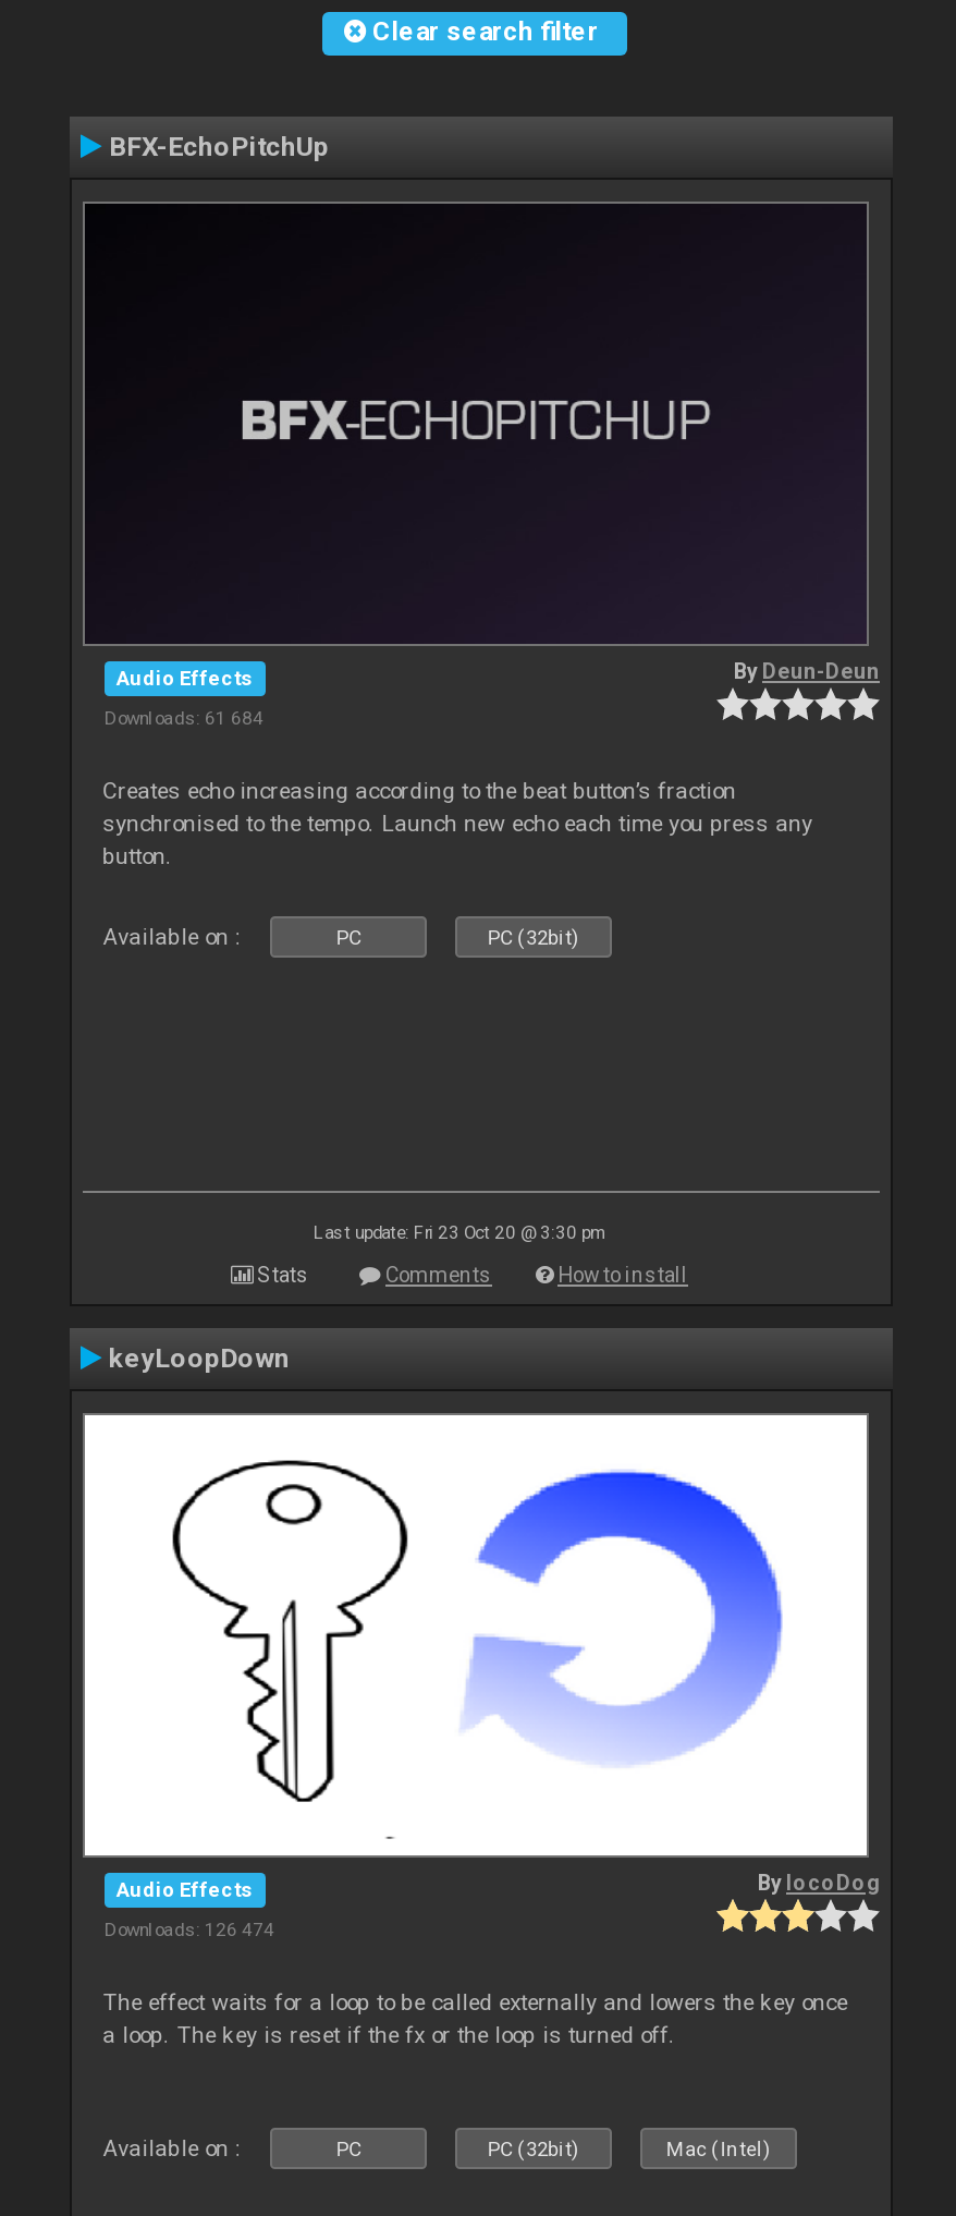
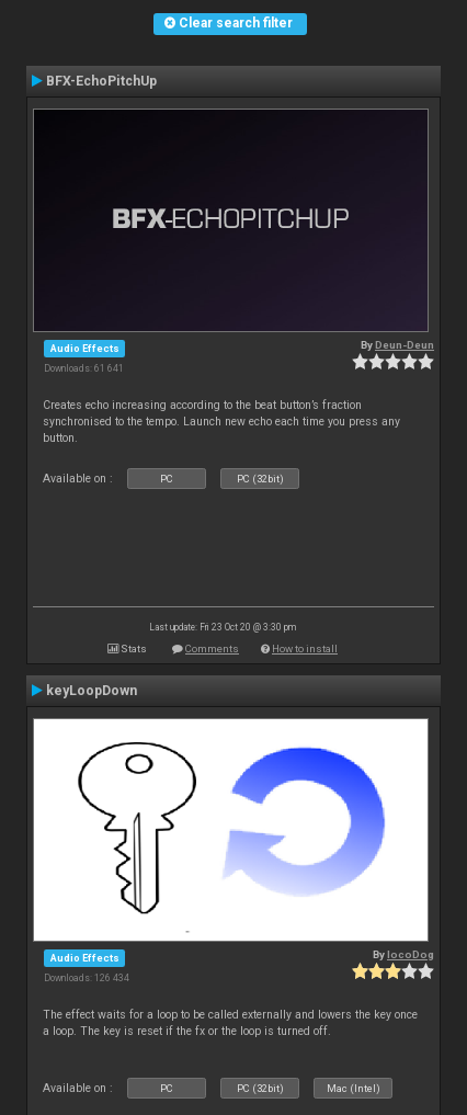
- Downloads: 61 684
+ Downloads: 61 641

- Downloads: 126 474
+ Downloads: 126 434
